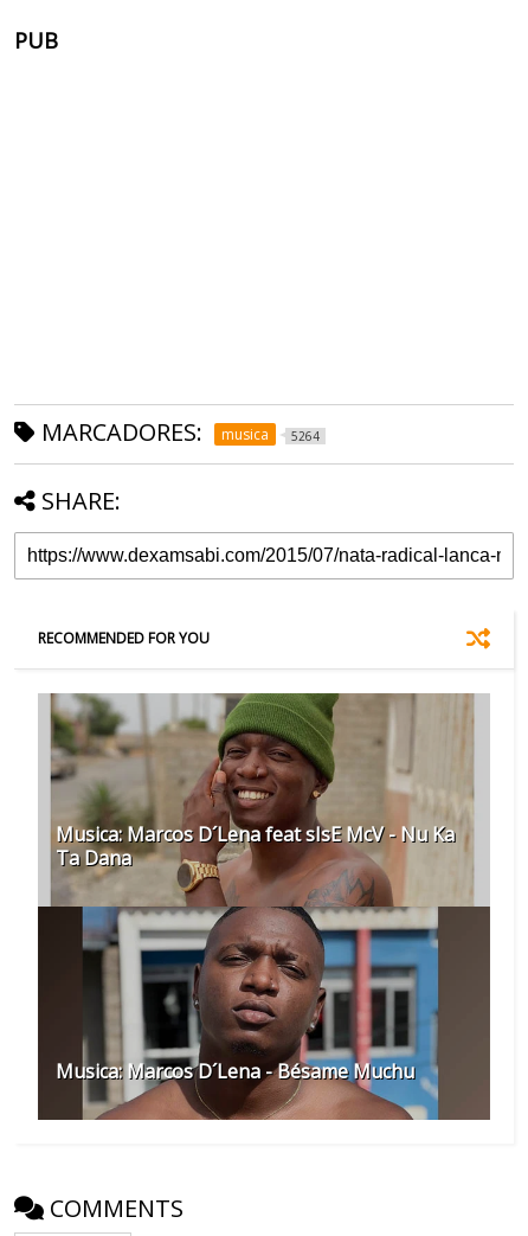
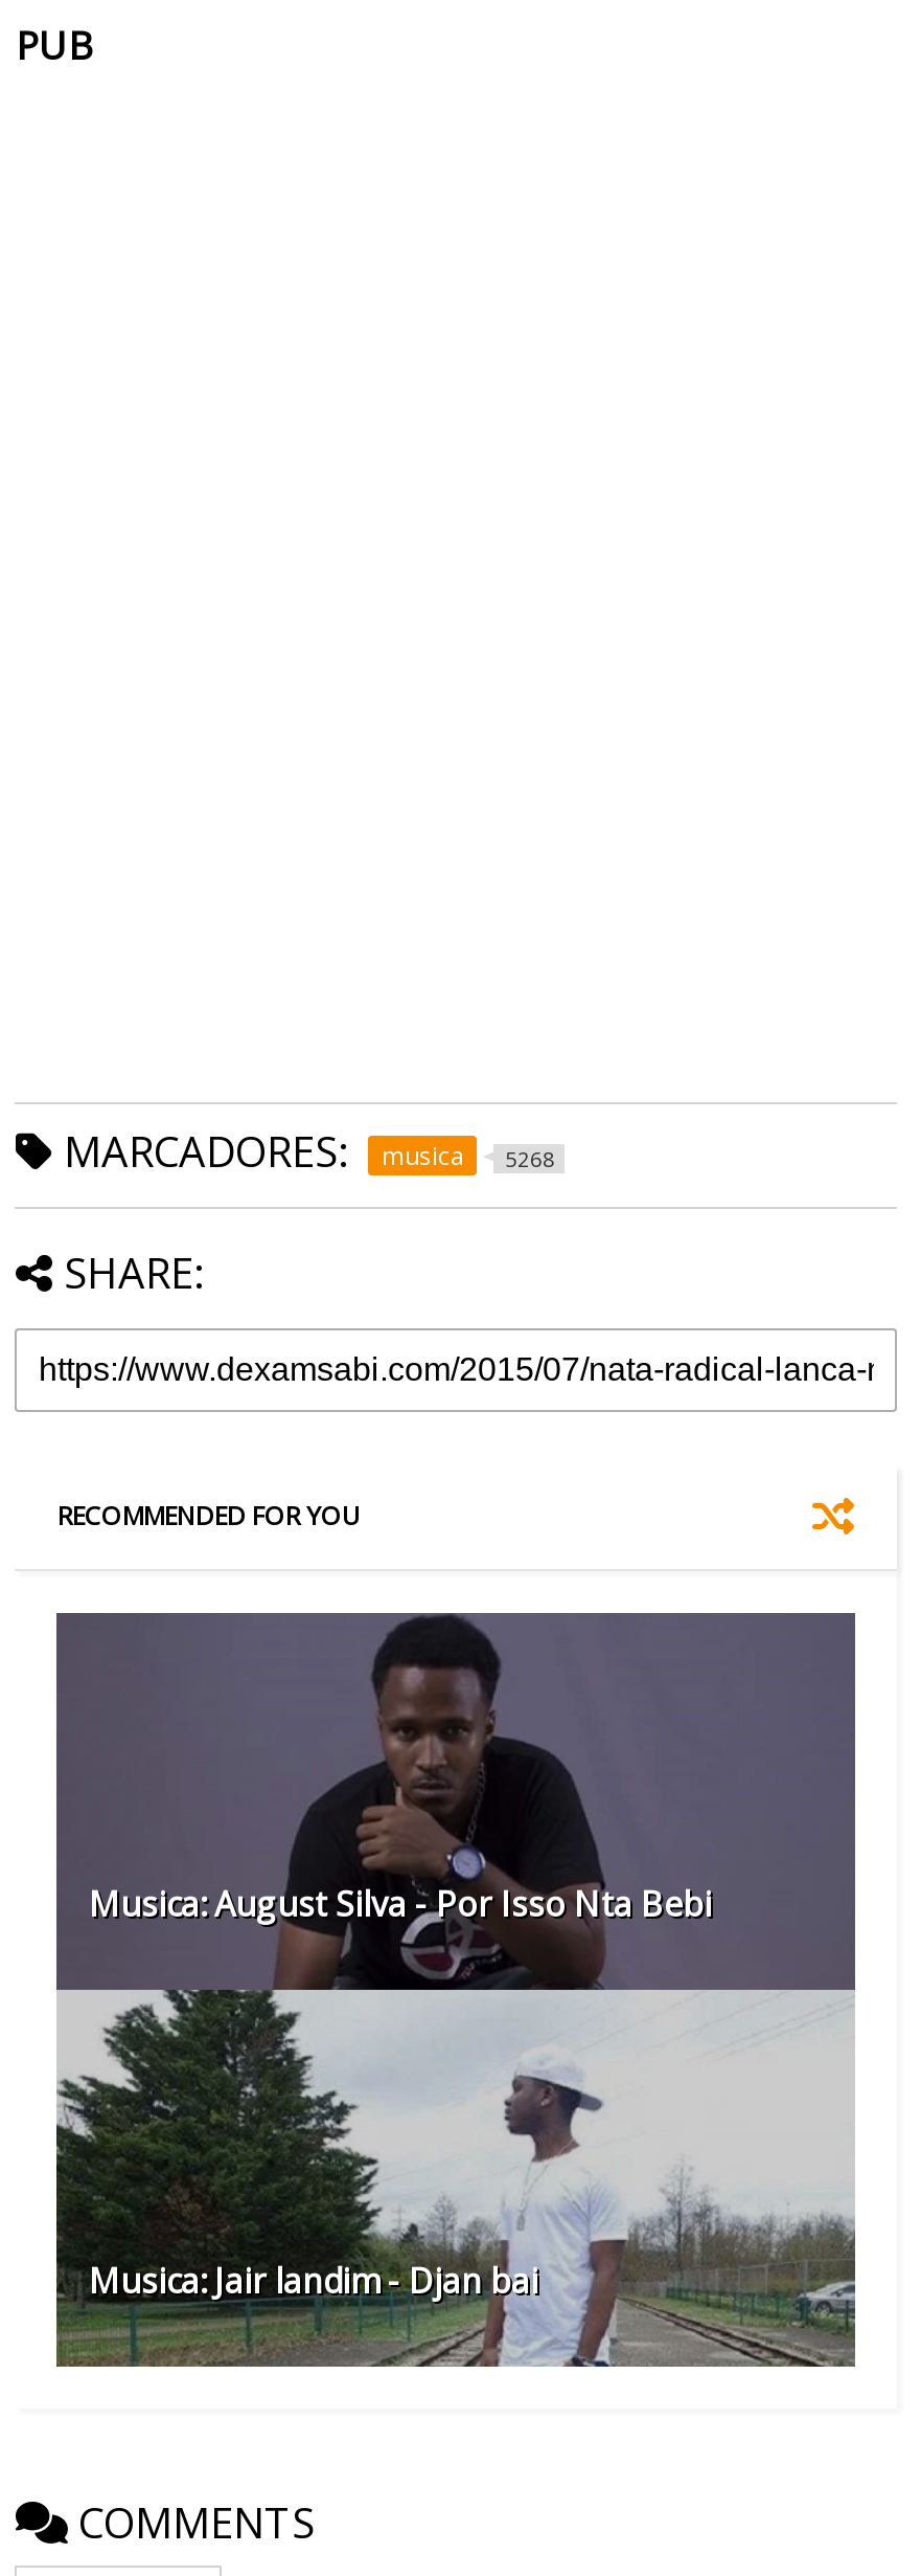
- MARCADORES: musica 5264
+ MARCADORES: musica 5268

- [image]
- Musica: Marcos D´Lena feat sIsE McV - Nu Ka
- Ta Dana
+ [image]
+ Musica: August Silva - Por Isso Nta Bebi

- Musica: Marcos D´Lena - Bésame Muchu
+ Musica: Jair landim - Djan bai
